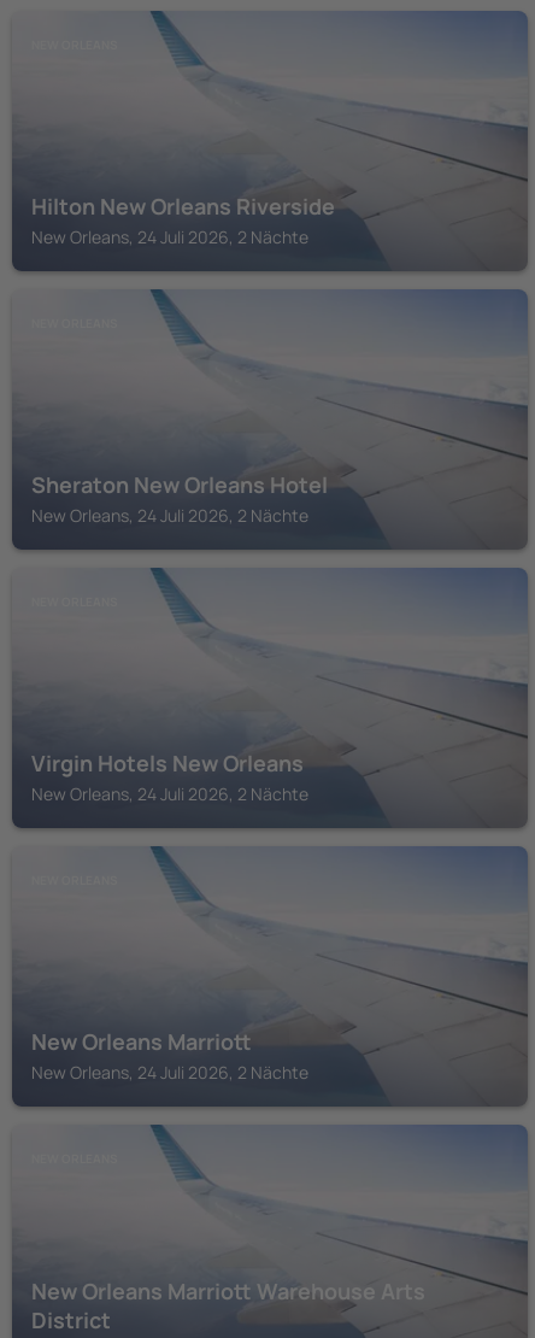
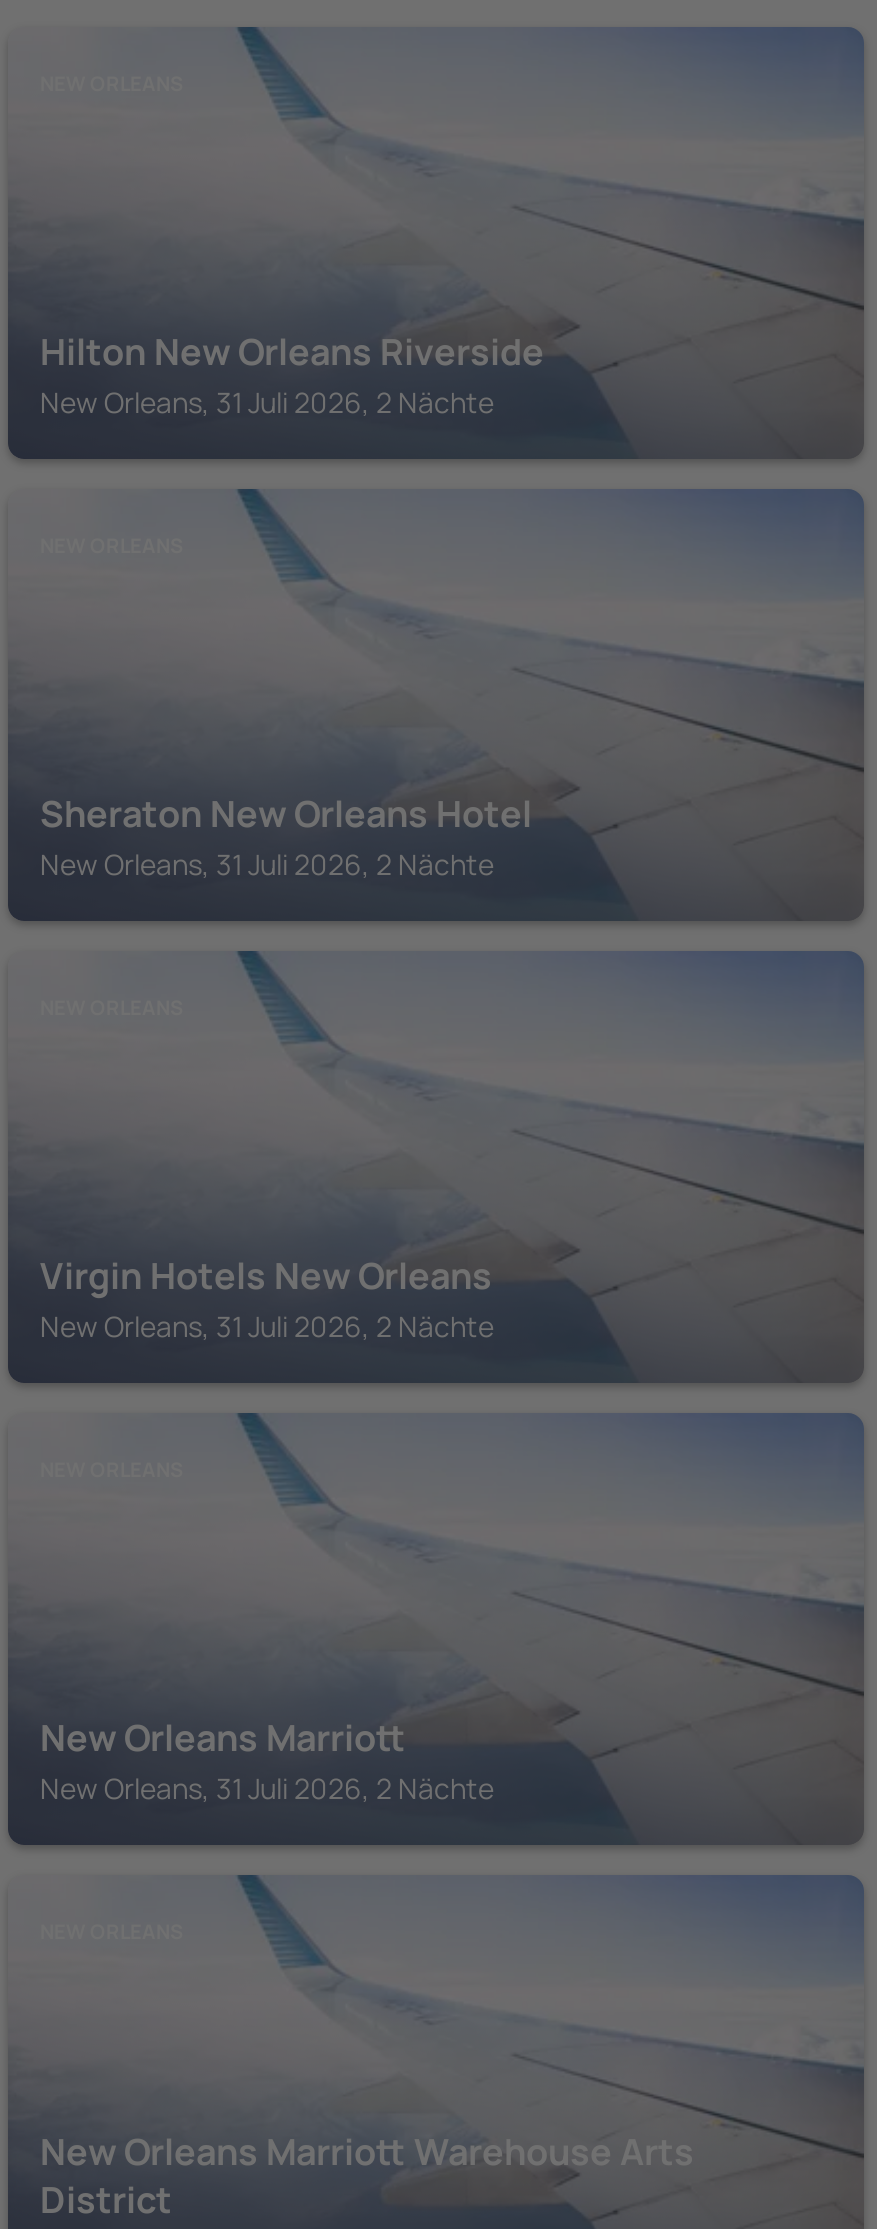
- New Orleans, 24 Juli 2026, 2 Nächte
+ New Orleans, 31 Juli 2026, 2 Nächte

- New Orleans, 24 Juli 2026, 2 Nächte
+ New Orleans, 31 Juli 2026, 2 Nächte

- New Orleans, 24 Juli 2026, 2 Nächte
+ New Orleans, 31 Juli 2026, 2 Nächte

- New Orleans, 24 Juli 2026, 2 Nächte
+ New Orleans, 31 Juli 2026, 2 Nächte
